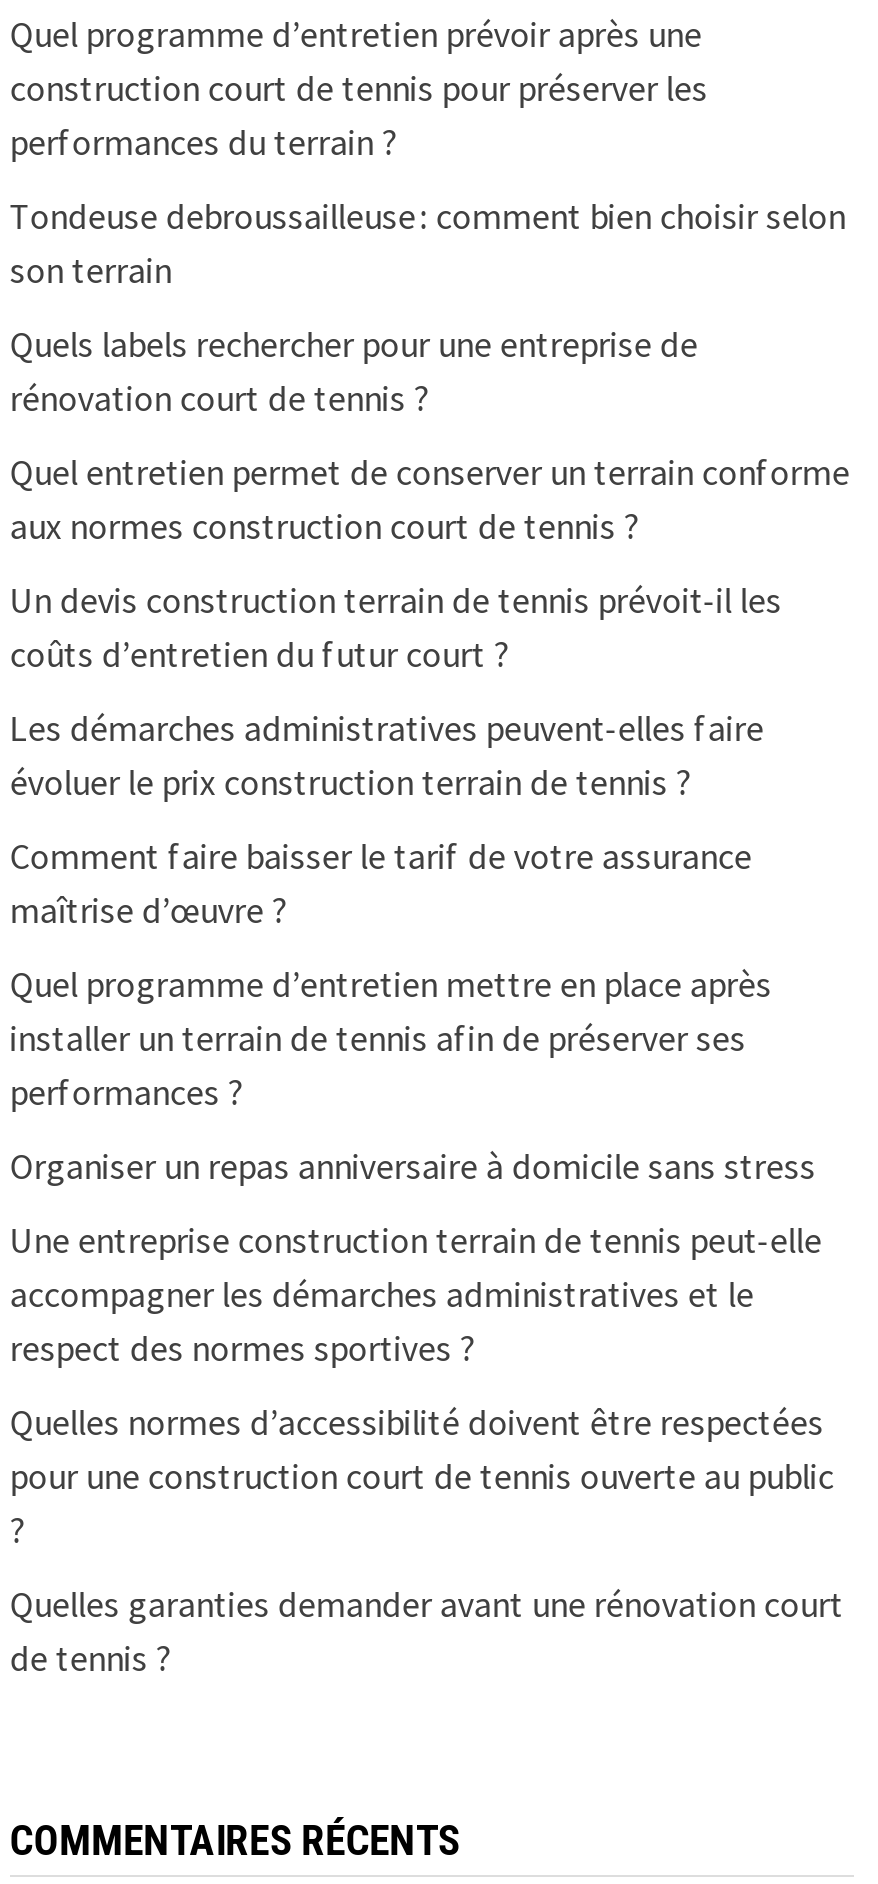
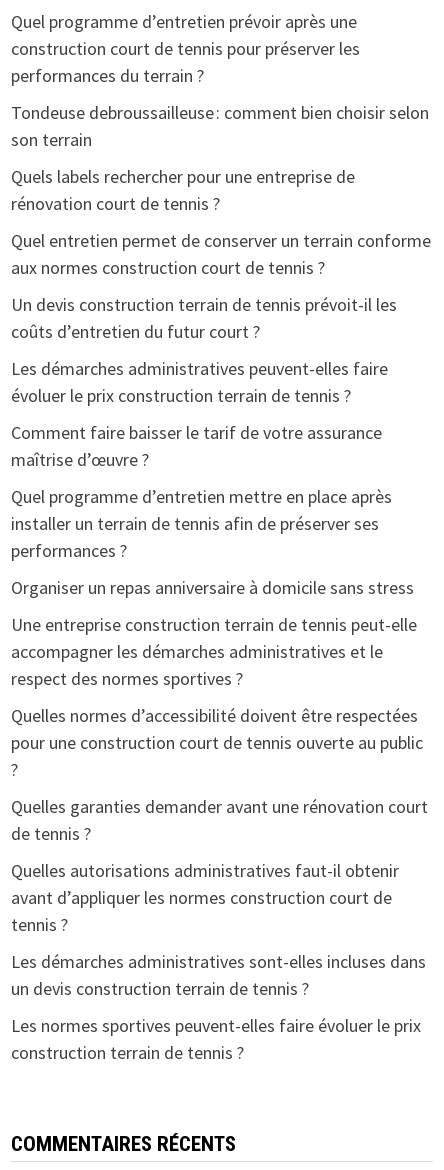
+ Quelles autorisations administratives faut-il obtenir
+ avant d’appliquer les normes construction court de
+ tennis ?
+ Les démarches administratives sont-elles incluses dans
+ un devis construction terrain de tennis ?
+ Les normes sportives peuvent-elles faire évoluer le prix
+ construction terrain de tennis ?
